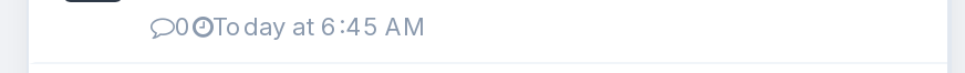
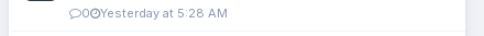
- Today at 6:45 AM
+ Yesterday at 5:28 AM
